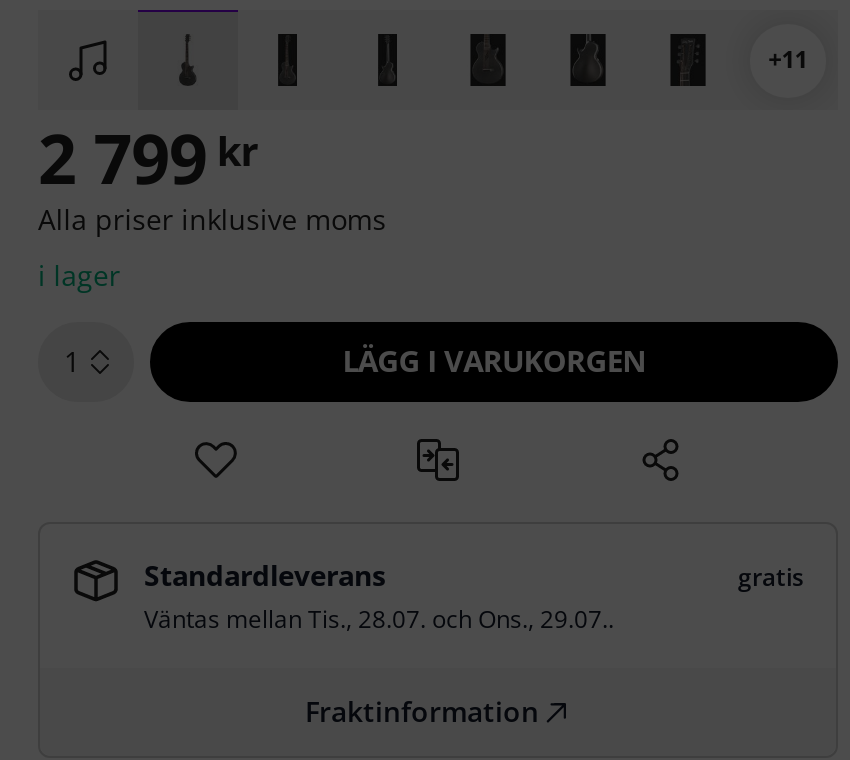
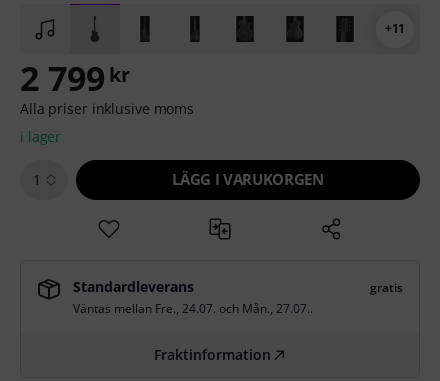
- Väntas mellan Tis., 28.07. och Ons., 29.07..
+ Väntas mellan Fre., 24.07. och Mån., 27.07..
